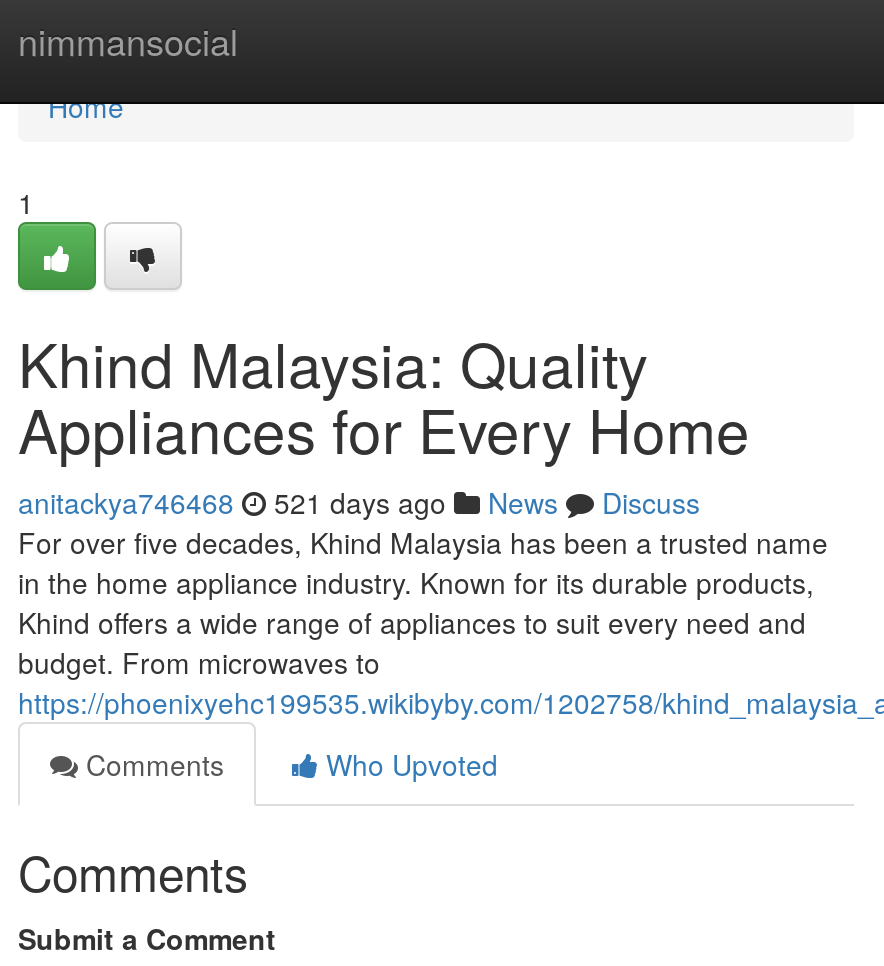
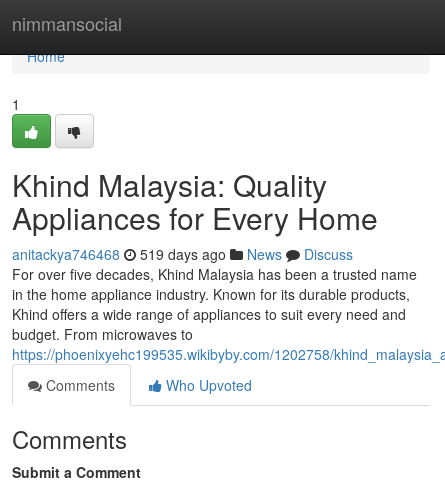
- anitackya746468 521 days ago News Discuss
+ anitackya746468 519 days ago News Discuss
